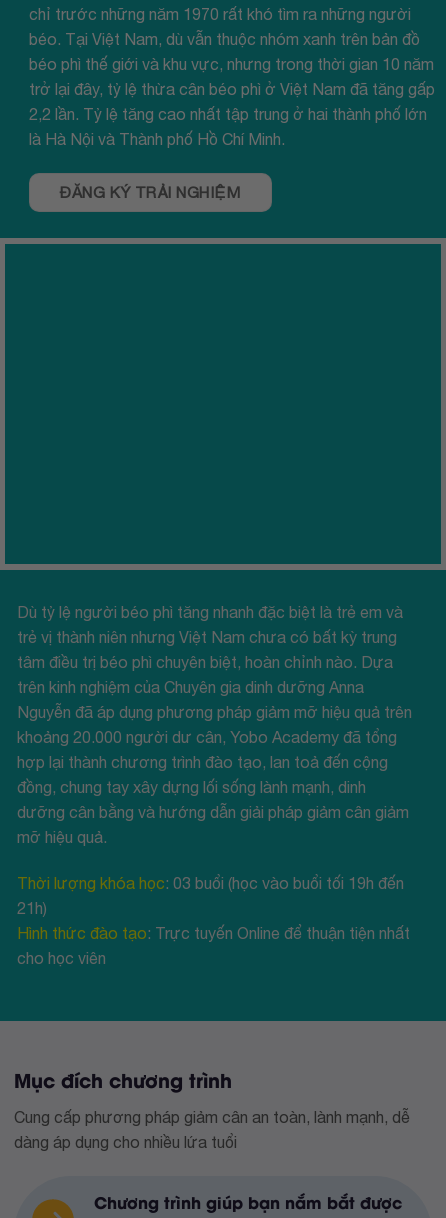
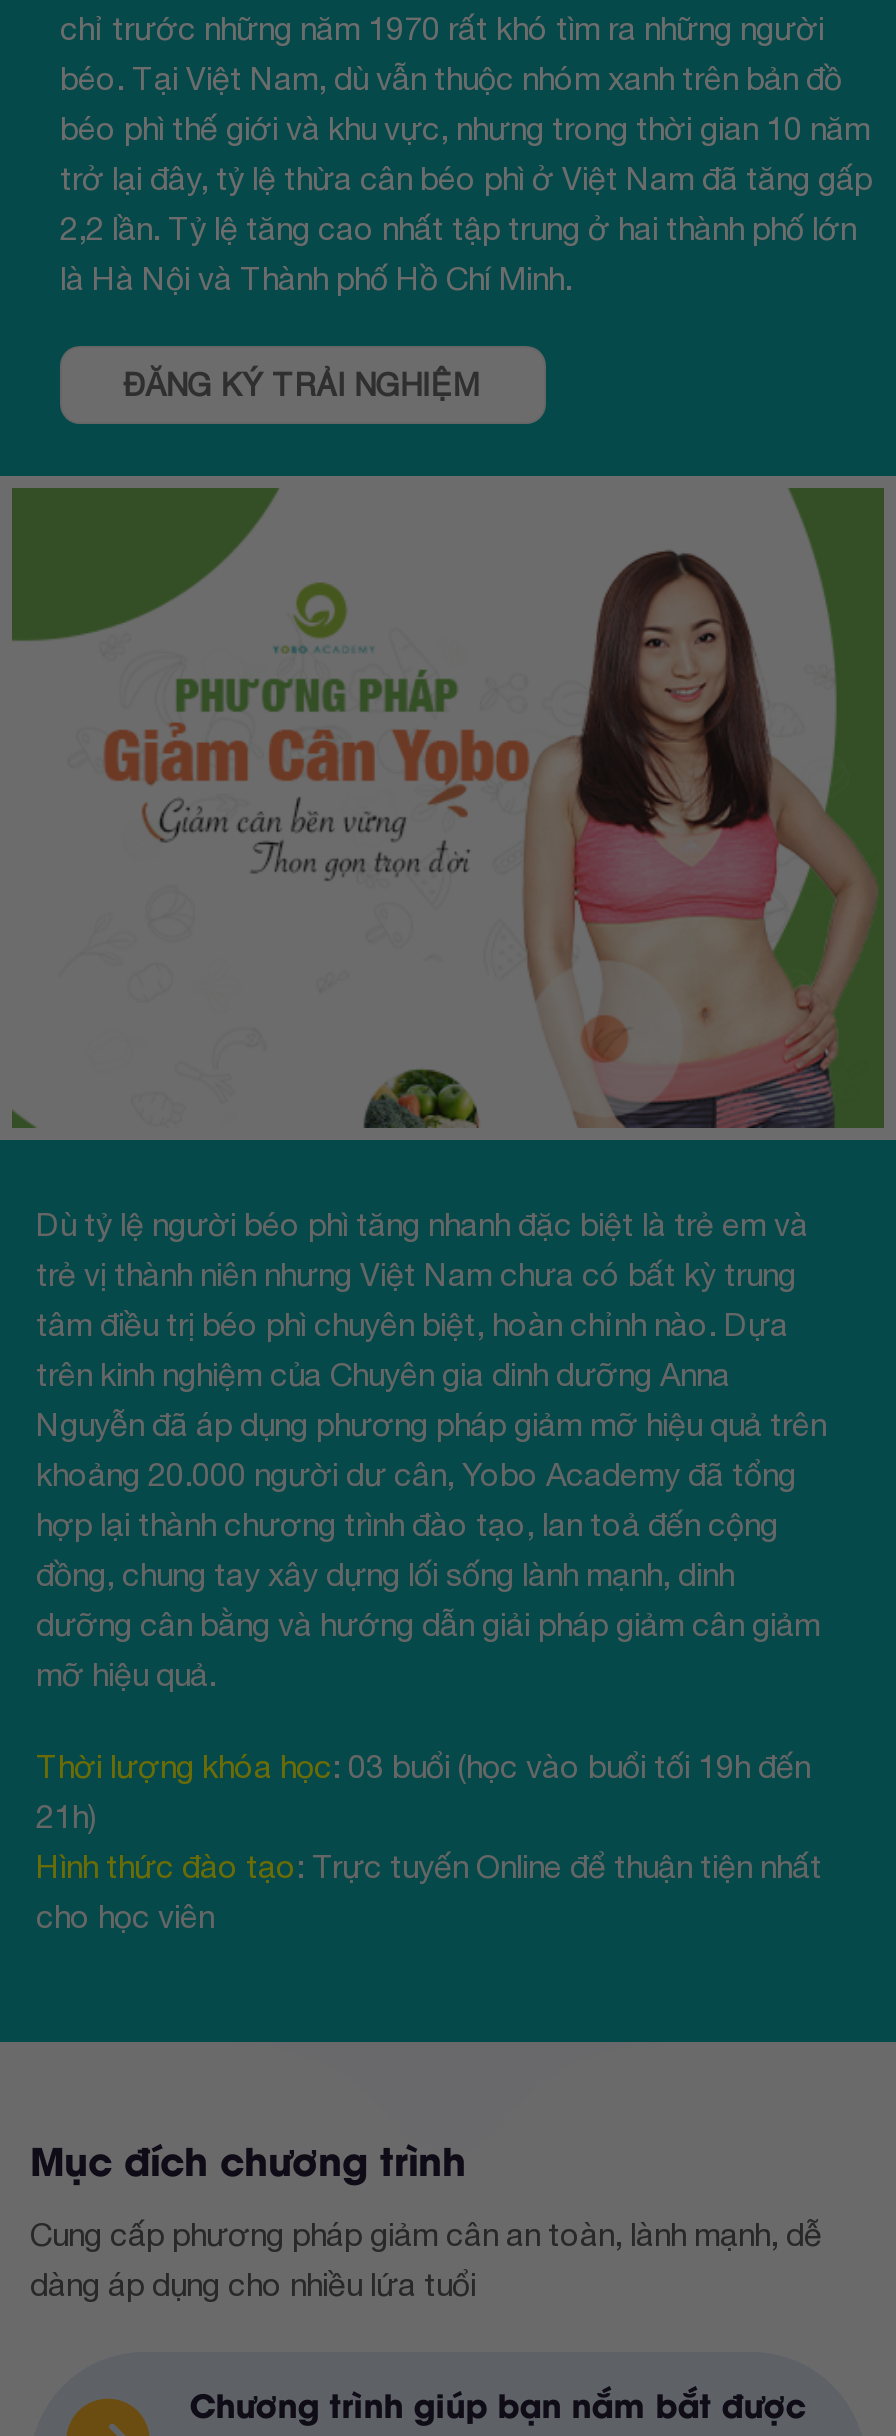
+ [image]
